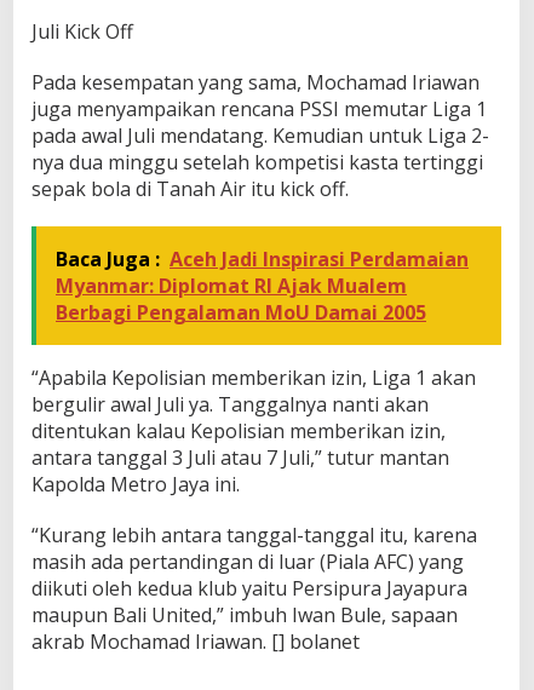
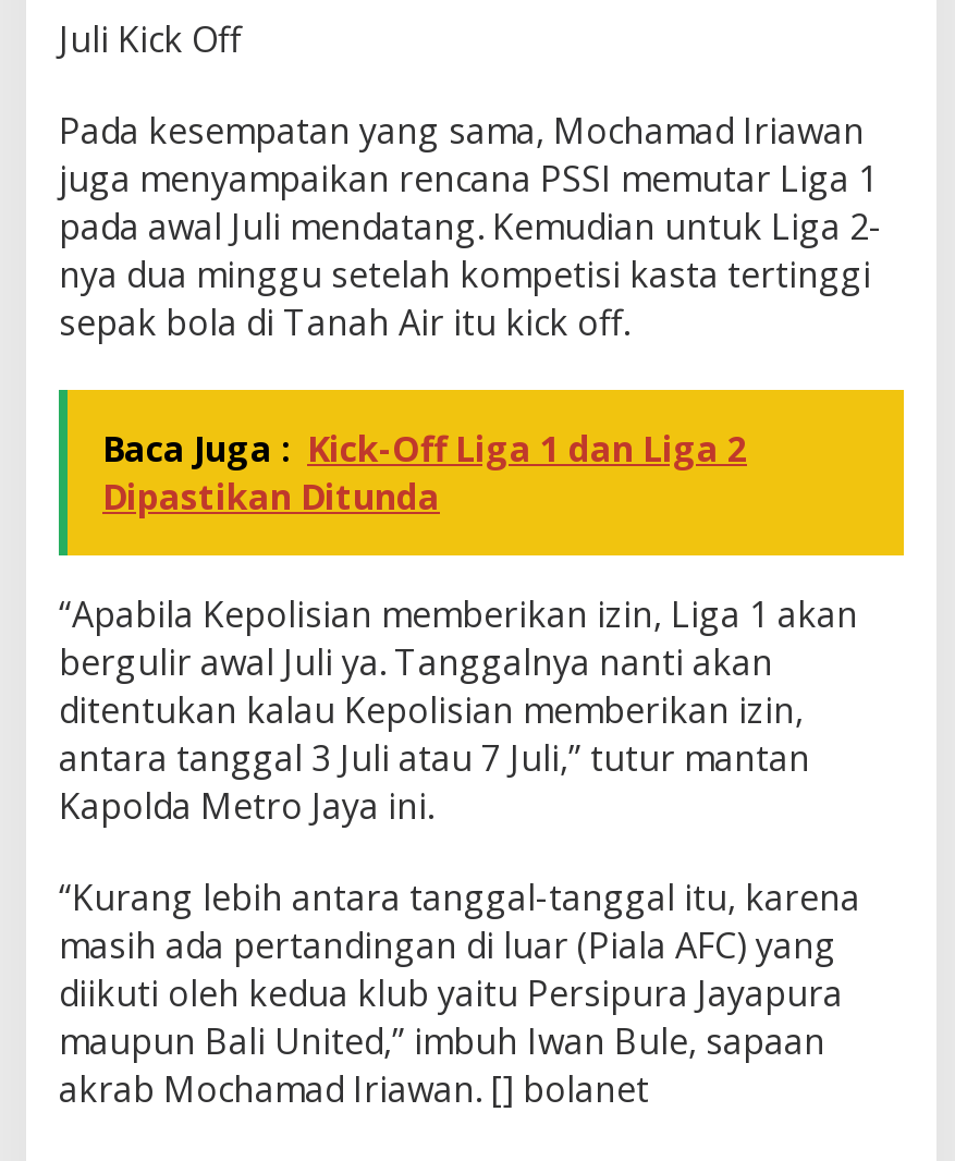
- Baca Juga : Aceh Jadi Inspirasi Perdamaian
- Myanmar: Diplomat RI Ajak Mualem
- Berbagi Pengalaman MoU Damai 2005
+ Baca Juga : Kick-Off Liga 1 dan Liga 2
+ Dipastikan Ditunda
